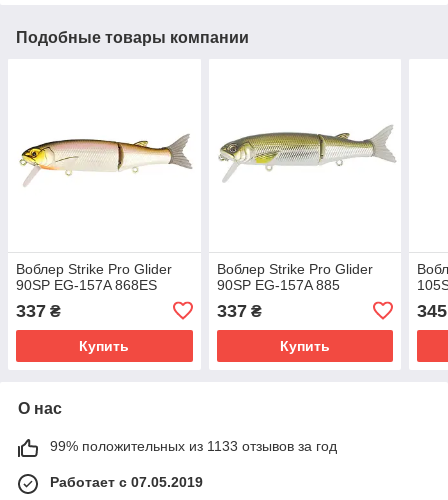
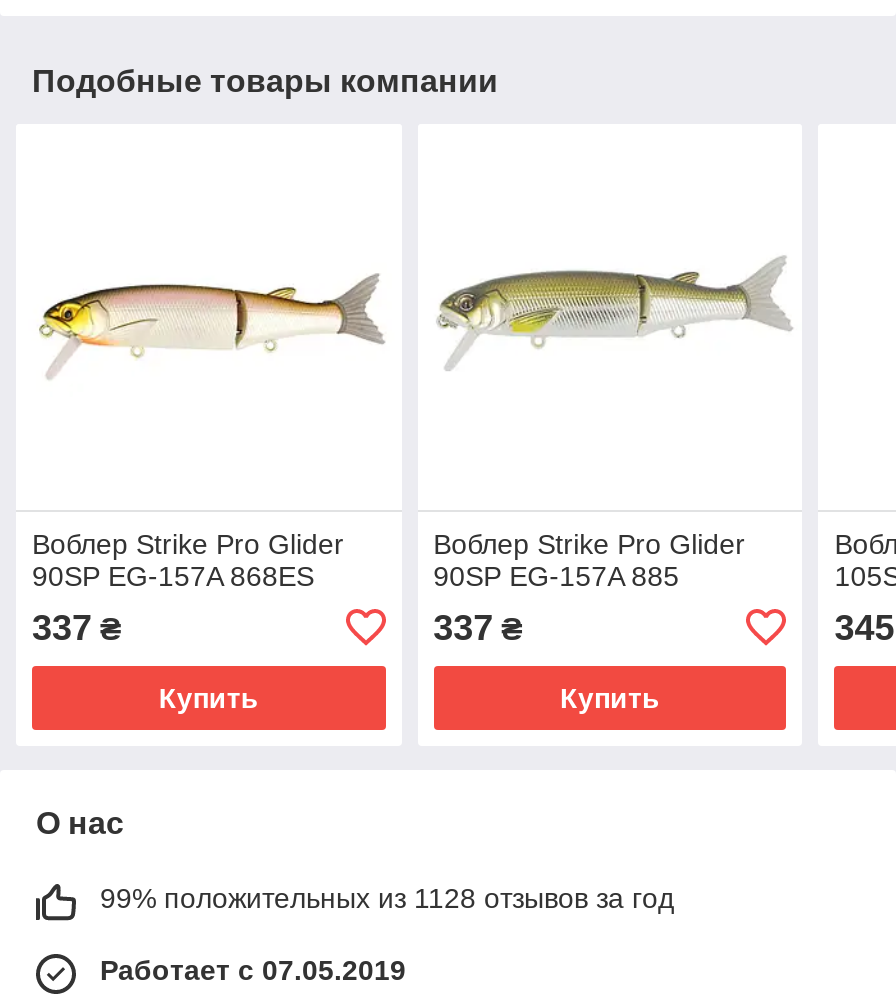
- 99% положительных из 1133 отзывов за год
+ 99% положительных из 1128 отзывов за год
